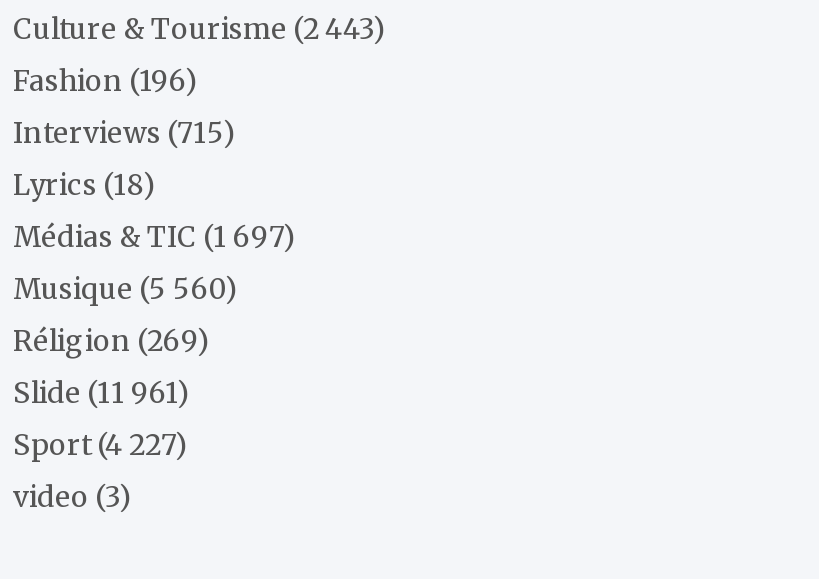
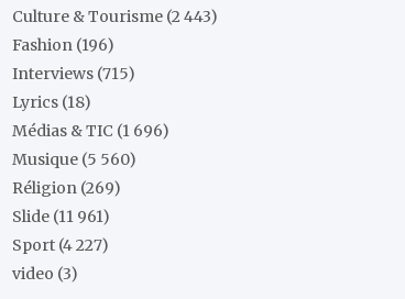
- Médias & TIC (1 697)
+ Médias & TIC (1 696)
